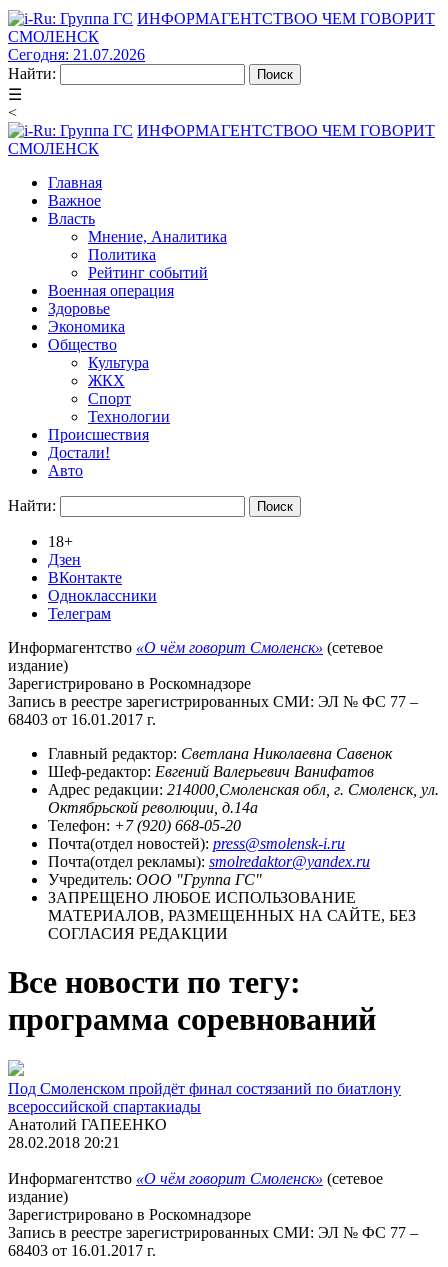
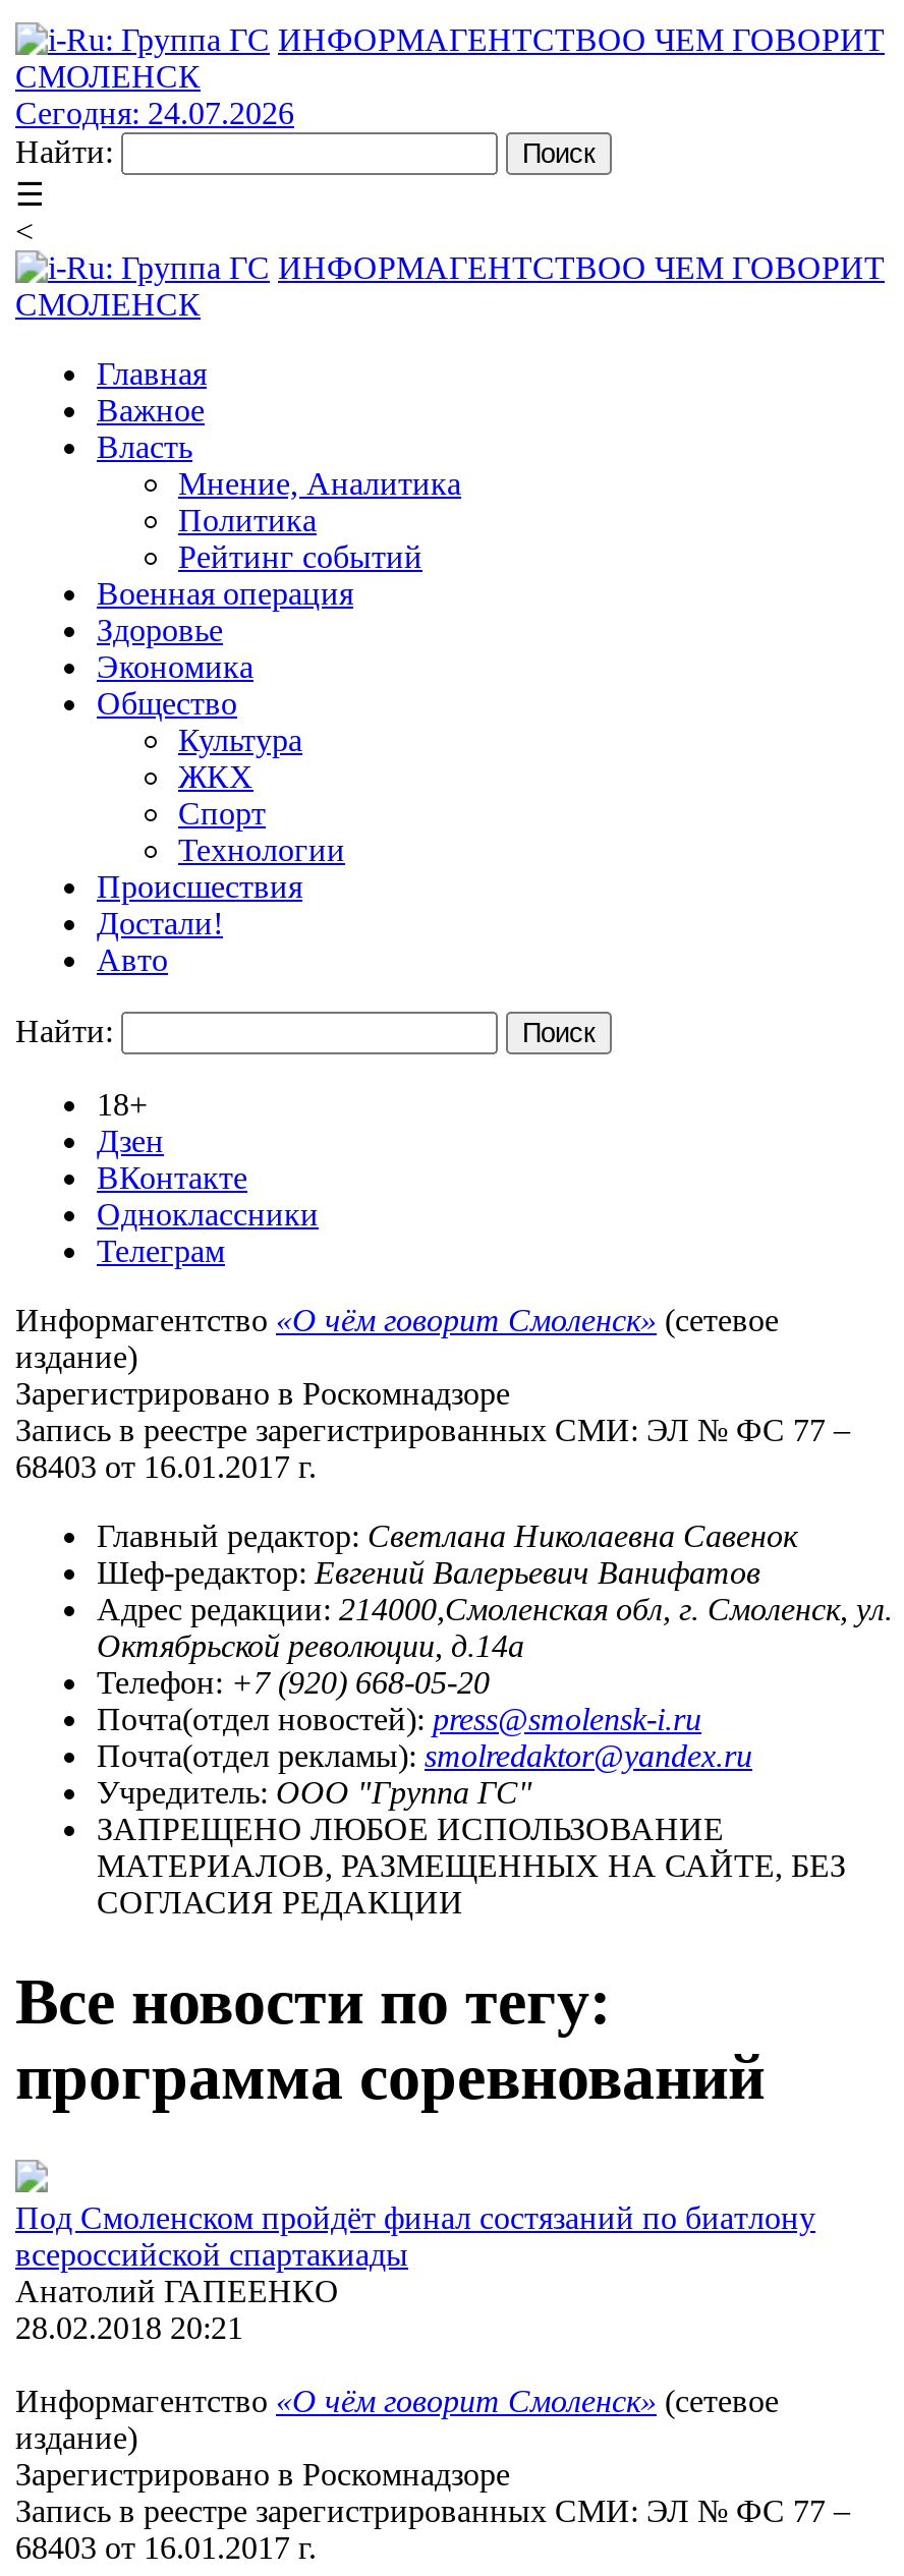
- Сегодня: 21.07.2026
+ Сегодня: 24.07.2026
